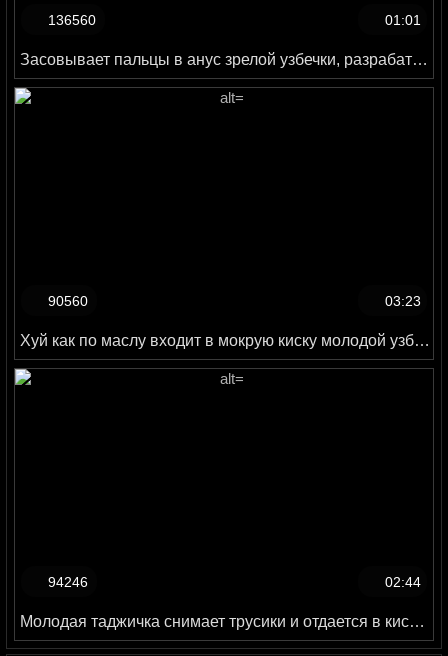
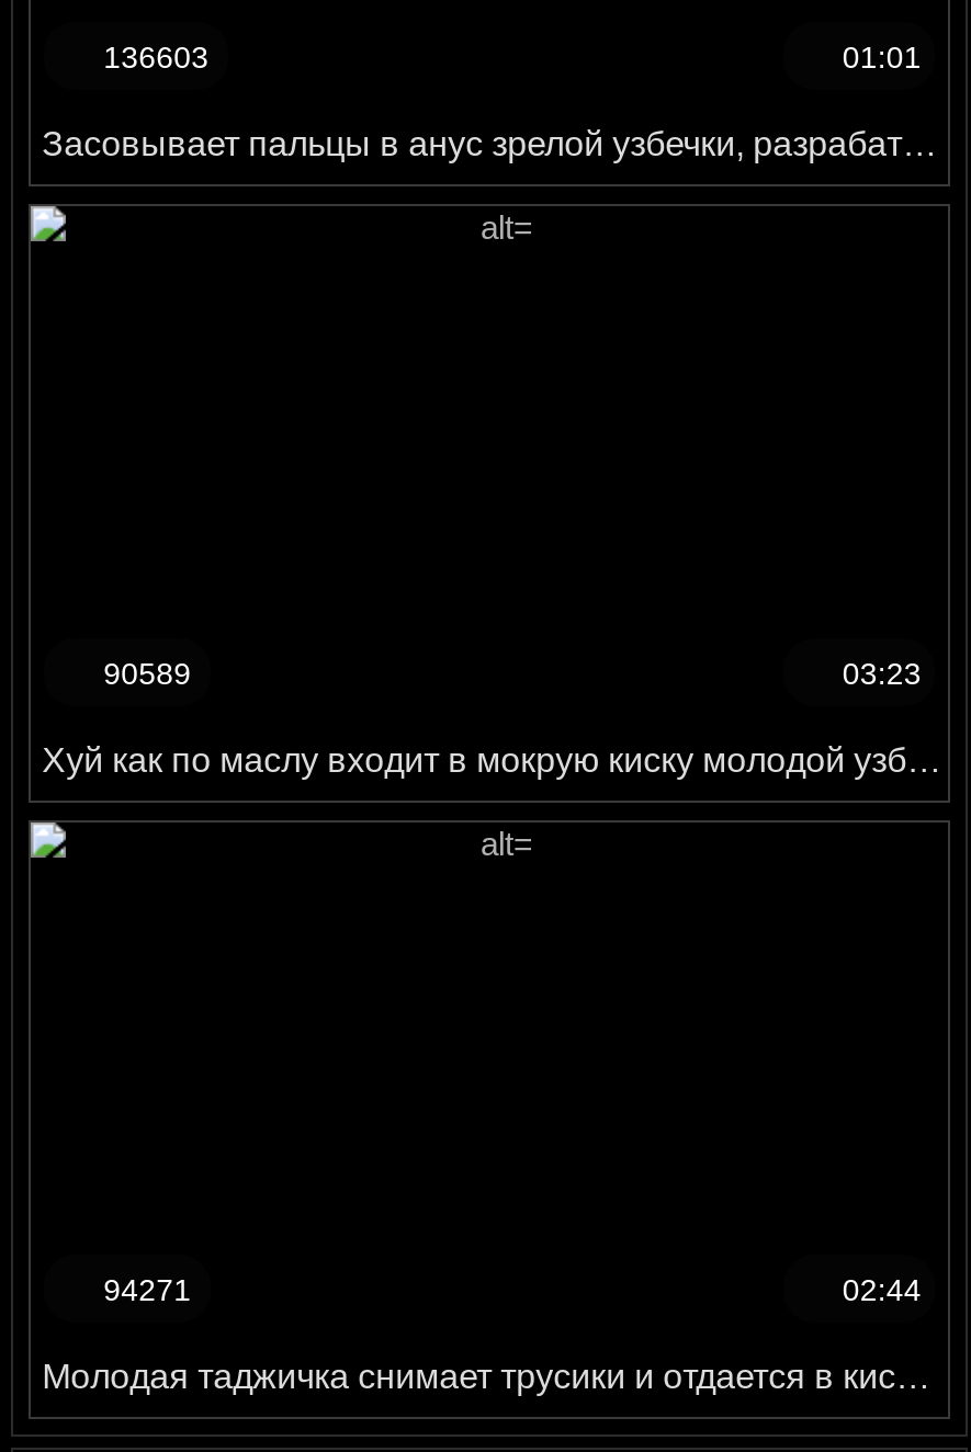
- 136560
+ 136603

- 90560
+ 90589

- 94246
+ 94271
